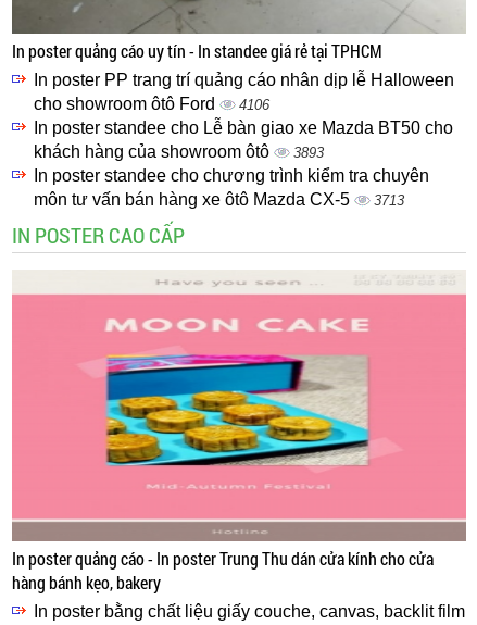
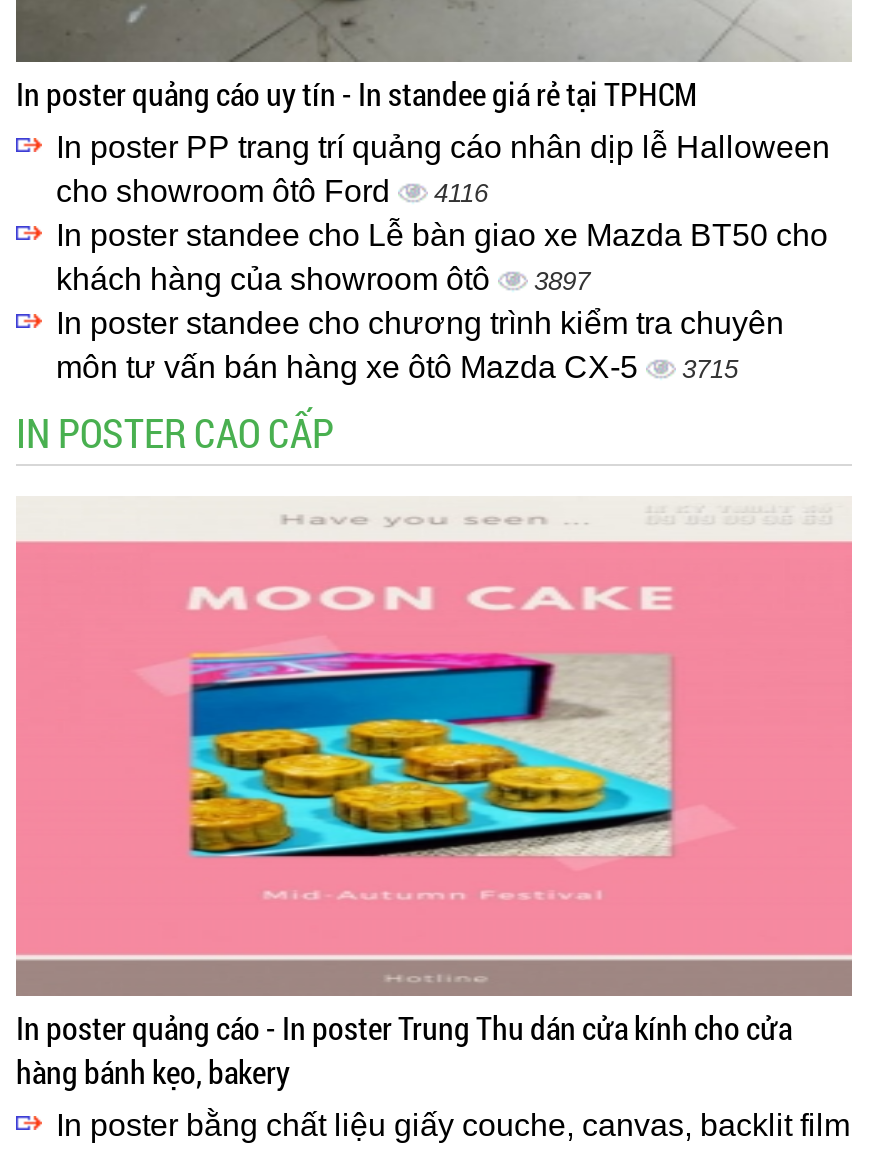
- cho showroom ôtô Ford 4106
+ cho showroom ôtô Ford 4116

- khách hàng của showroom ôtô 3893
+ khách hàng của showroom ôtô 3897

- môn tư vấn bán hàng xe ôtô Mazda CX-5 3713
+ môn tư vấn bán hàng xe ôtô Mazda CX-5 3715
